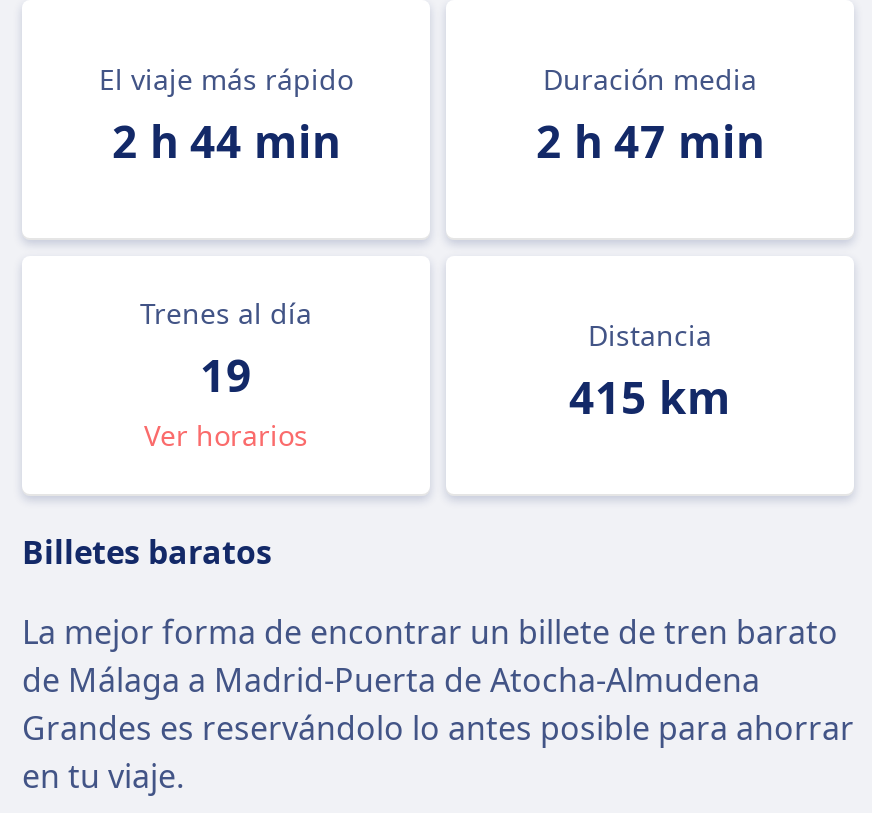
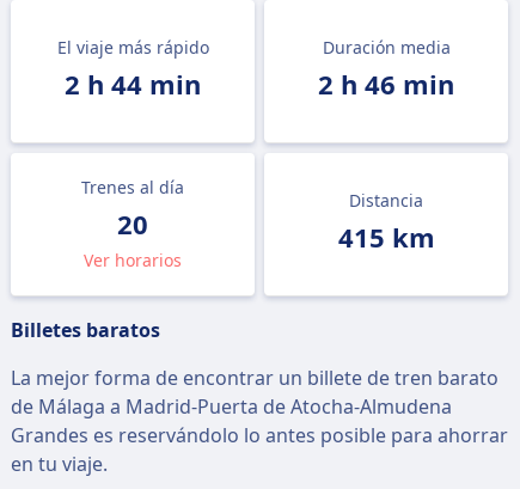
- 2 h 47 min
+ 2 h 46 min

- 19
+ 20
